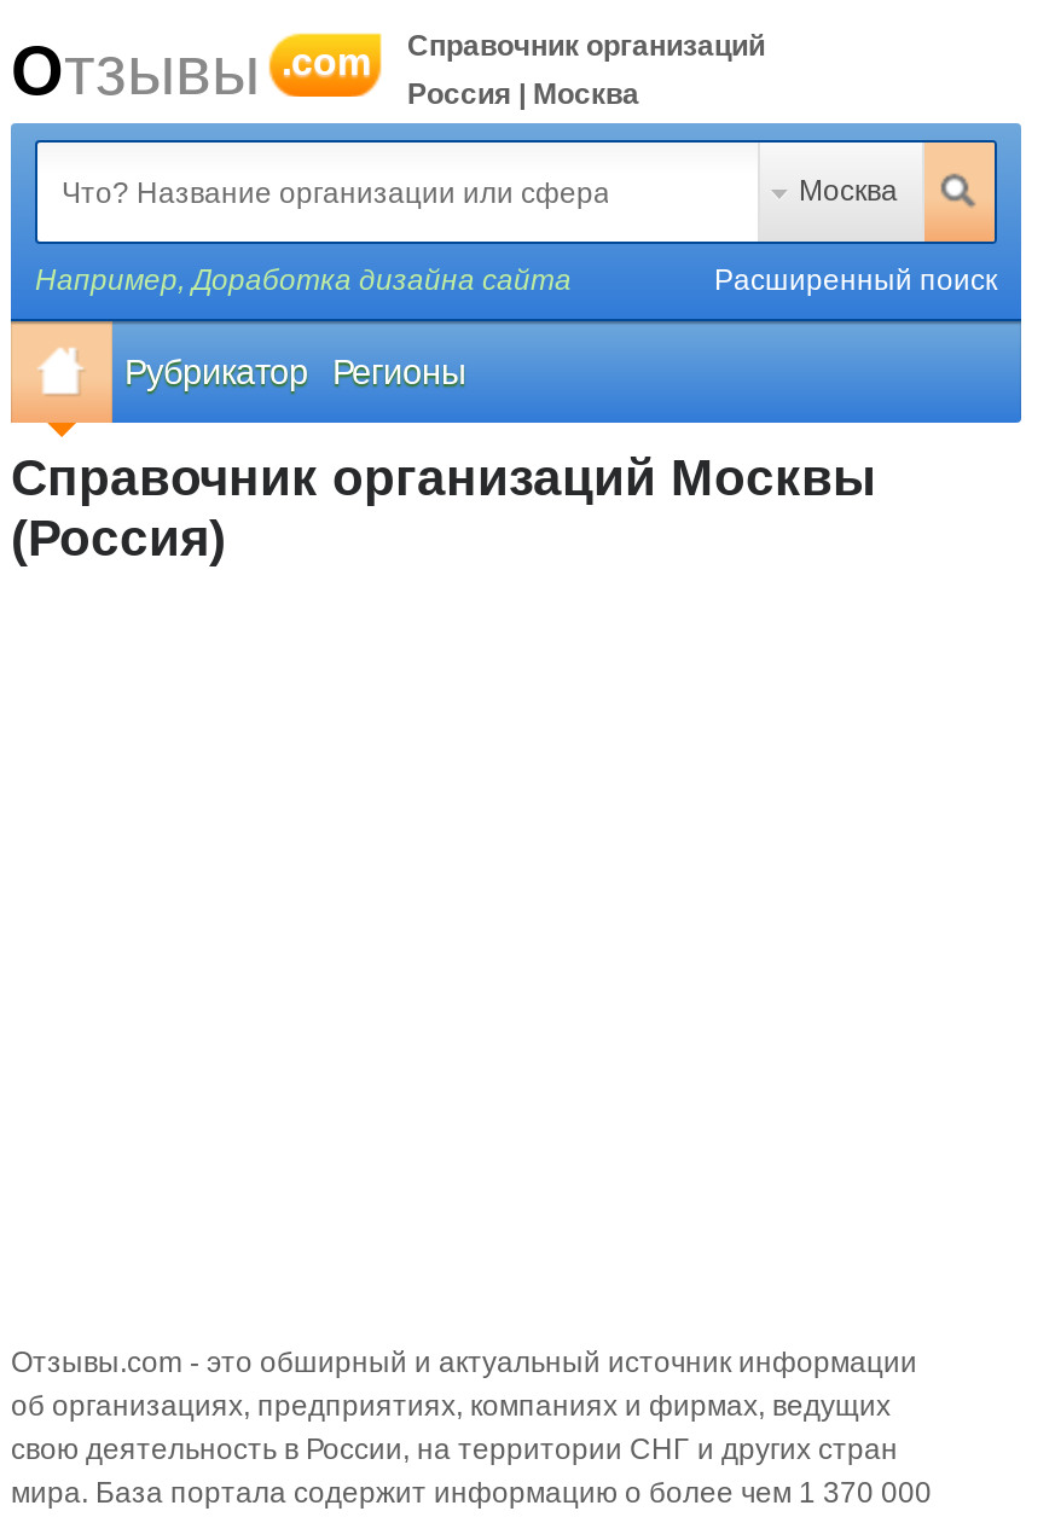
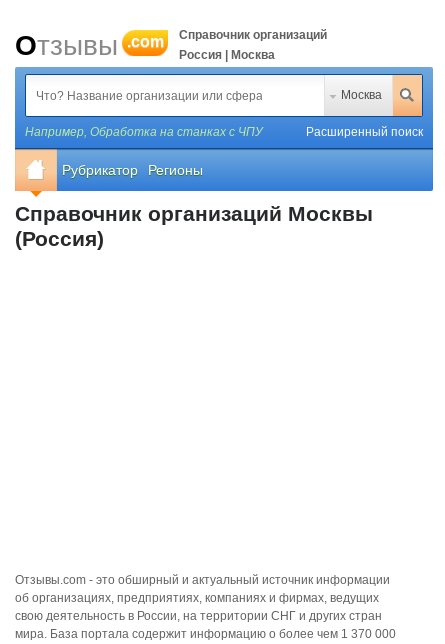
- Например, Доработка дизайна сайта
+ Например, Обработка на станках с ЧПУ
